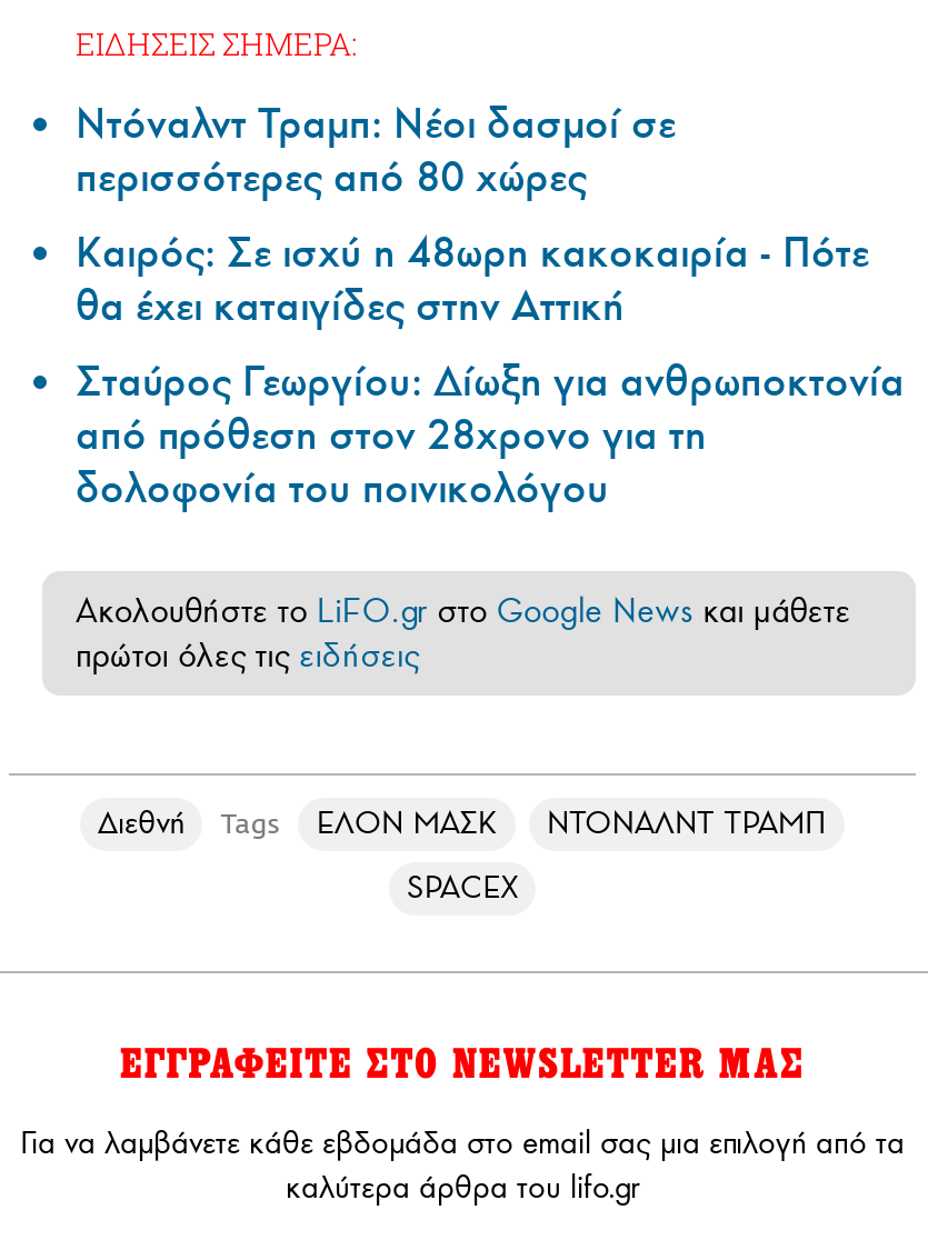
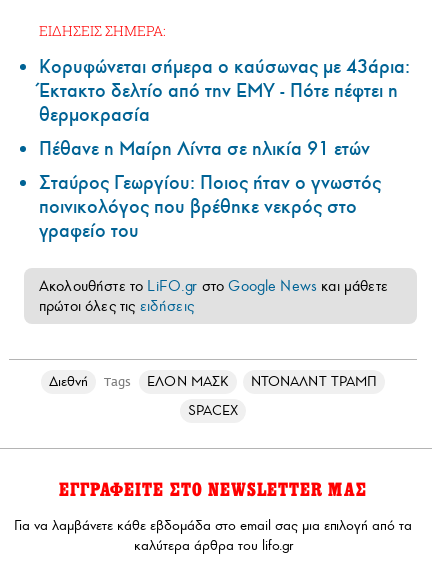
- Ντόναλντ Τραμπ: Νέοι δασμοί σε
- περισσότερες από 80 χώρες
- Καιρός: Σε ισχύ η 48ωρη κακοκαιρία - Πότε
- θα έχει καταιγίδες στην Αττική
- Σταύρος Γεωργίου: Δίωξη για ανθρωποκτονία
- από πρόθεση στον 28χρονο για τη
- δολοφονία του ποινικολόγου
+ Κορυφώνεται σήμερα ο καύσωνας με 43άρια:
+ Έκτακτο δελτίο από την ΕΜΥ - Πότε πέφτει η
+ θερμοκρασία
+ Πέθανε η Μαίρη Λίντα σε ηλικία 91 ετών
+ Σταύρος Γεωργίου: Ποιος ήταν ο γνωστός
+ ποινικολόγος που βρέθηκε νεκρός στο
+ γραφείο του
